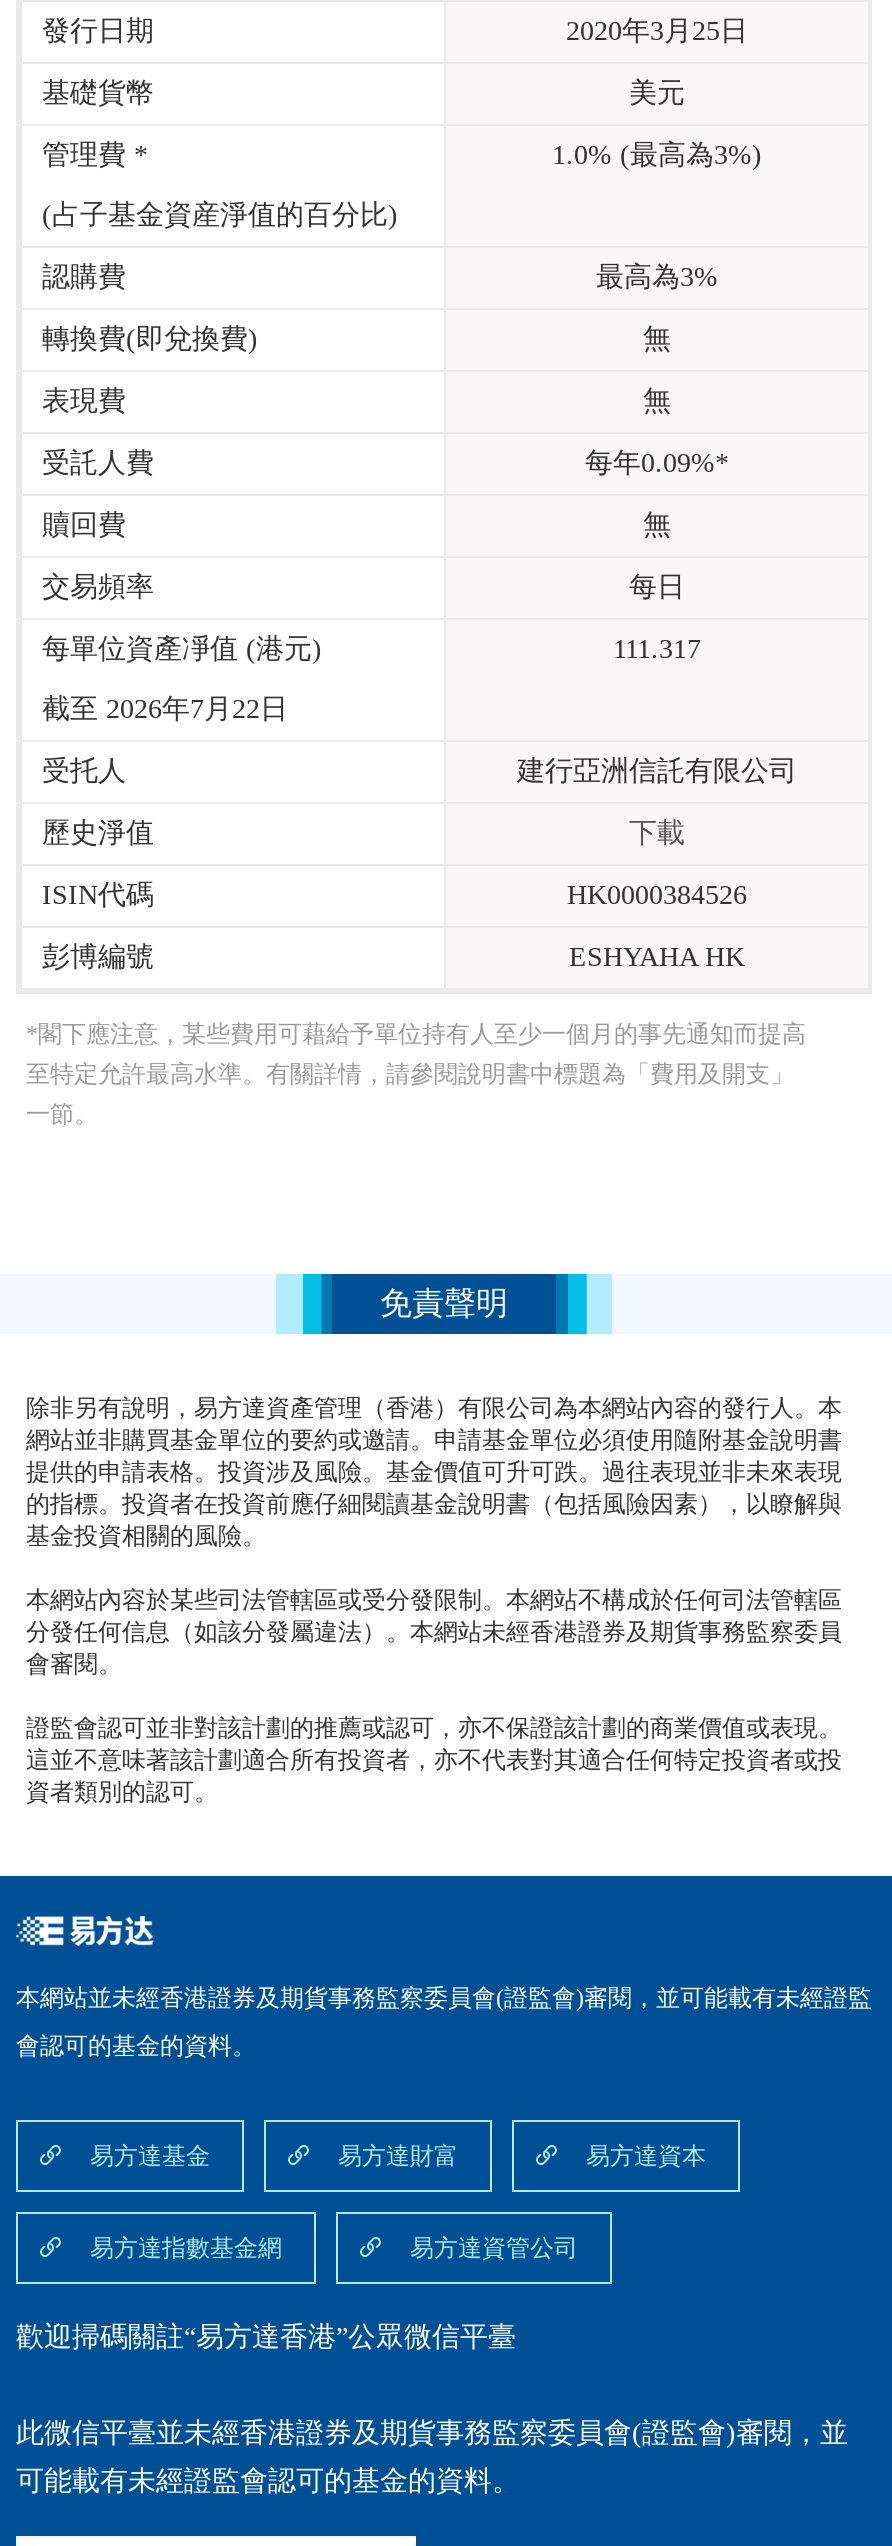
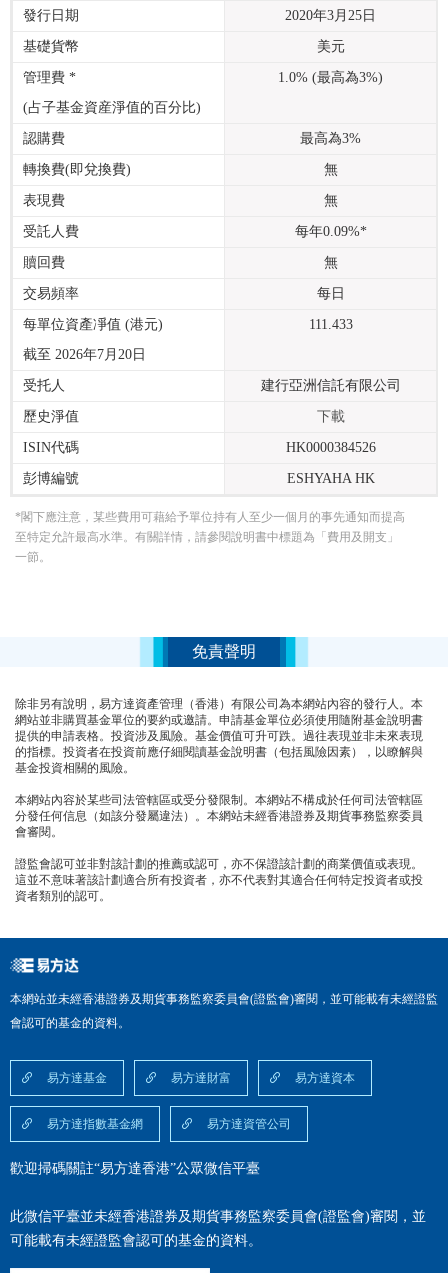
- 111.317
+ 111.433

- 截至 2026年7月22日
+ 截至 2026年7月20日
